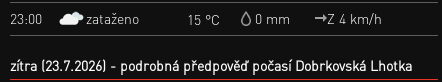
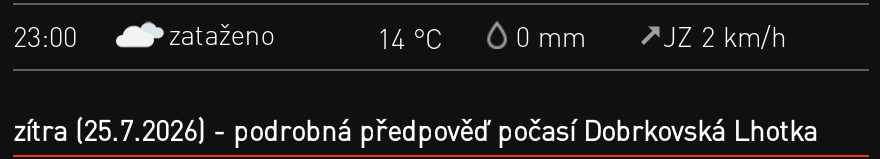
- 15 °C
+ 14 °C

- Z 4 km/h
+ JZ 2 km/h

- zítra (23.7.2026) podrobná předpověď počasí Dobrkovská Lhotka
+ zítra (25.7.2026) podrobná předpověď počasí Dobrkovská Lhotka
